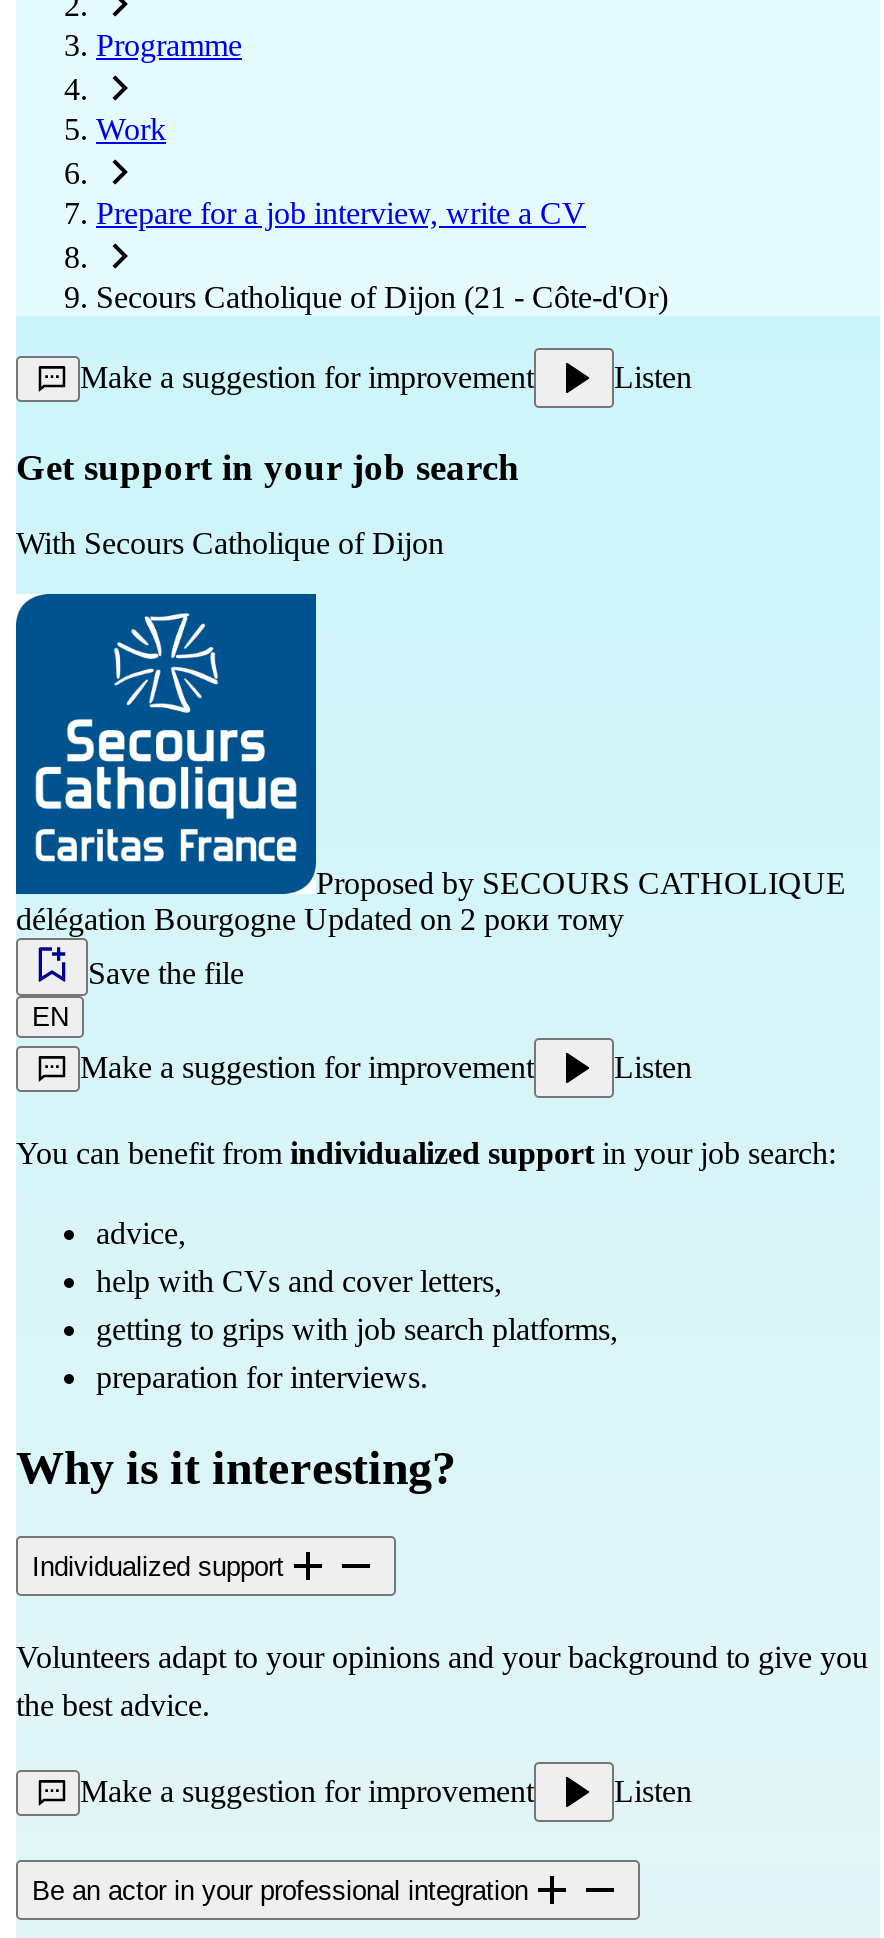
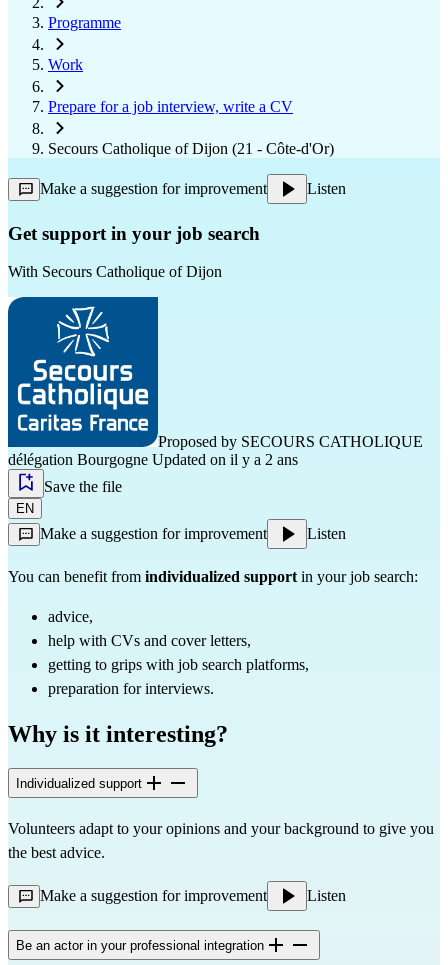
- délégation Bourgogne Updated on 2 роки тому
+ délégation Bourgogne Updated on il y a 2 ans
